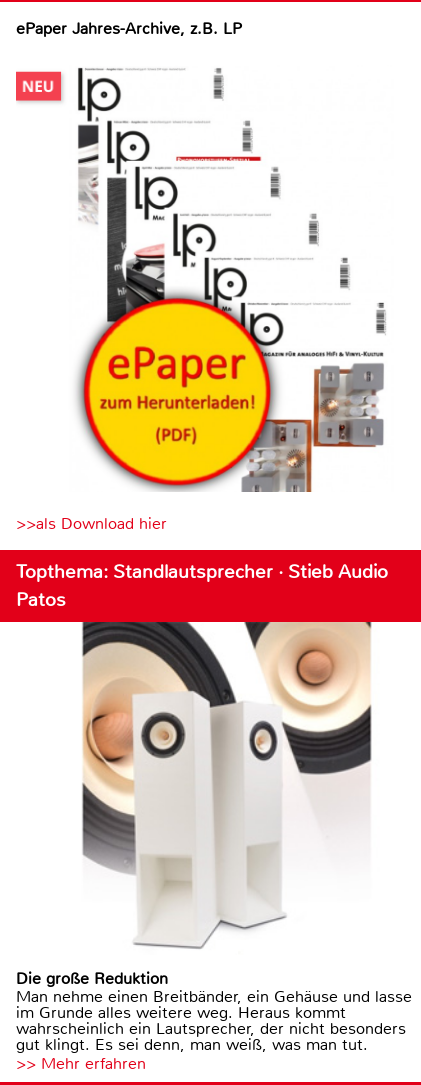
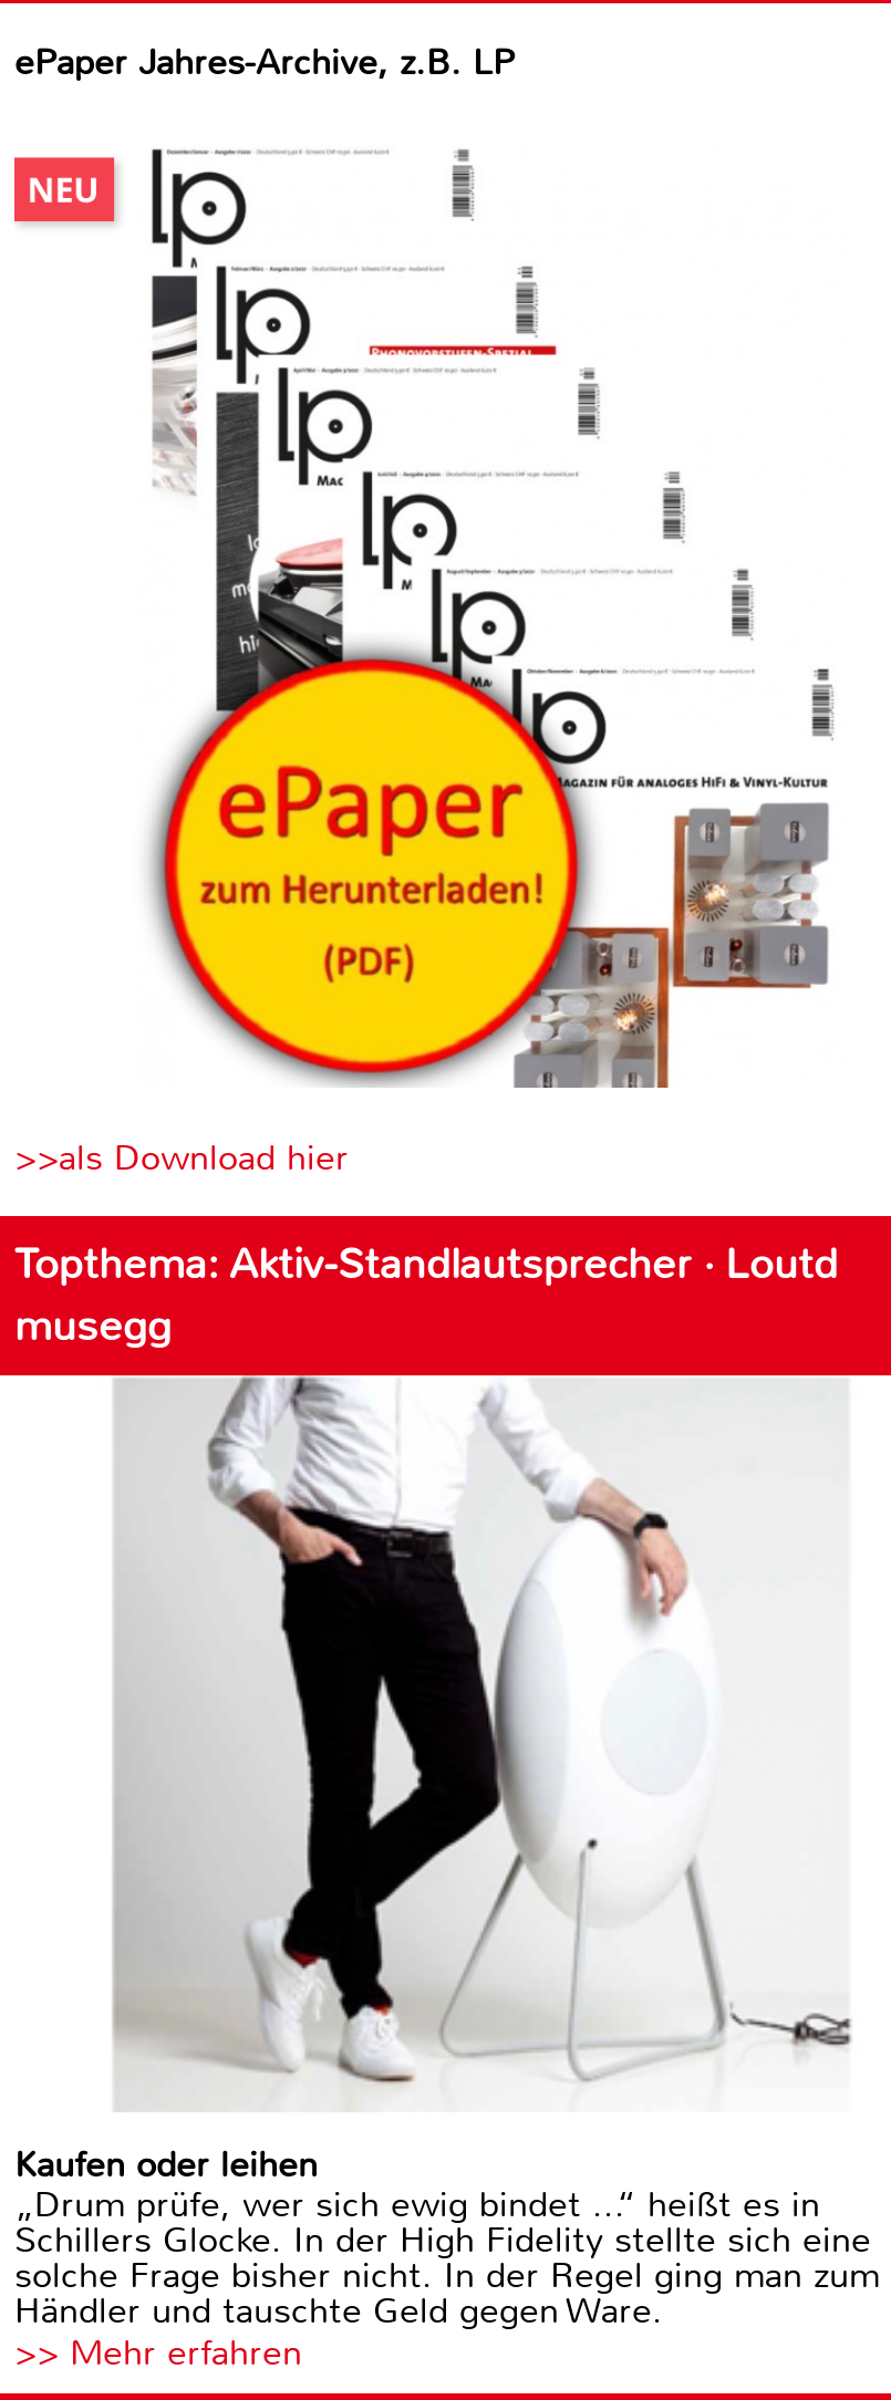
- Topthema: Standlautsprecher · Stieb Audio
- Patos
+ Topthema: Aktiv-Standlautsprecher · Loutd
+ musegg

- [image]
- Die große Reduktion
- Man nehme einen Breitbänder, ein Gehäuse und lasse
- im Grunde alles weitere weg. Heraus kommt
- wahrscheinlich ein Lautsprecher, der nicht besonders
- gut klingt. Es sei denn, man weiß, was man tut.
+ [image]
+ Kaufen oder leihen
+ „Drum prüfe, wer sich ewig bindet ...“ heißt es in
+ Schillers Glocke. In der High Fidelity stellte sich eine
+ solche Frage bisher nicht. In der Regel ging man zum
+ Händler und tauschte Geld gegen Ware.
